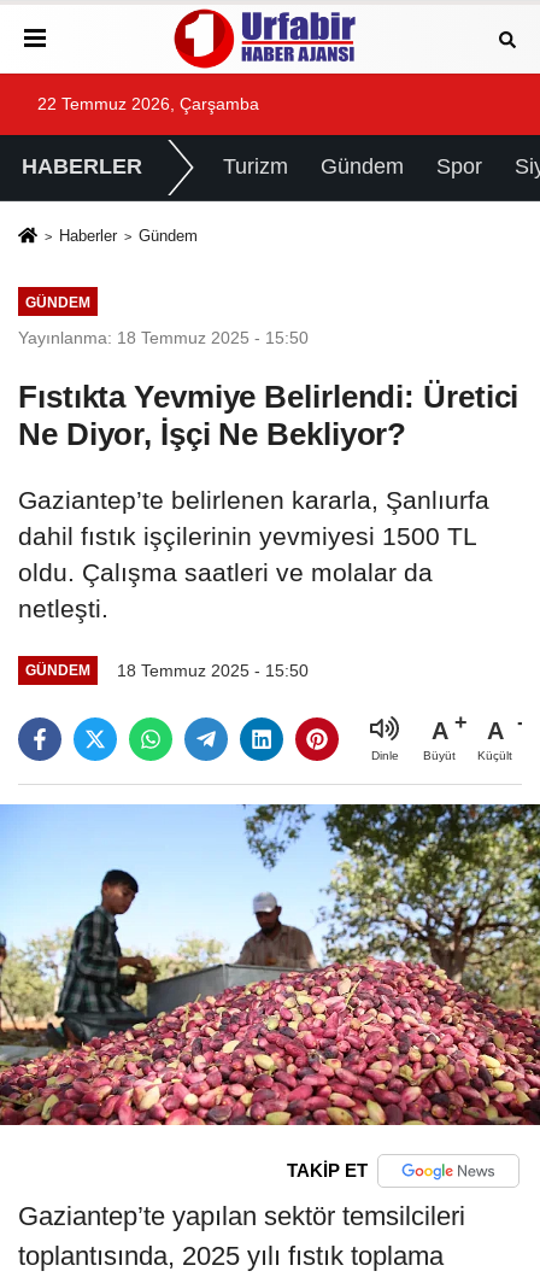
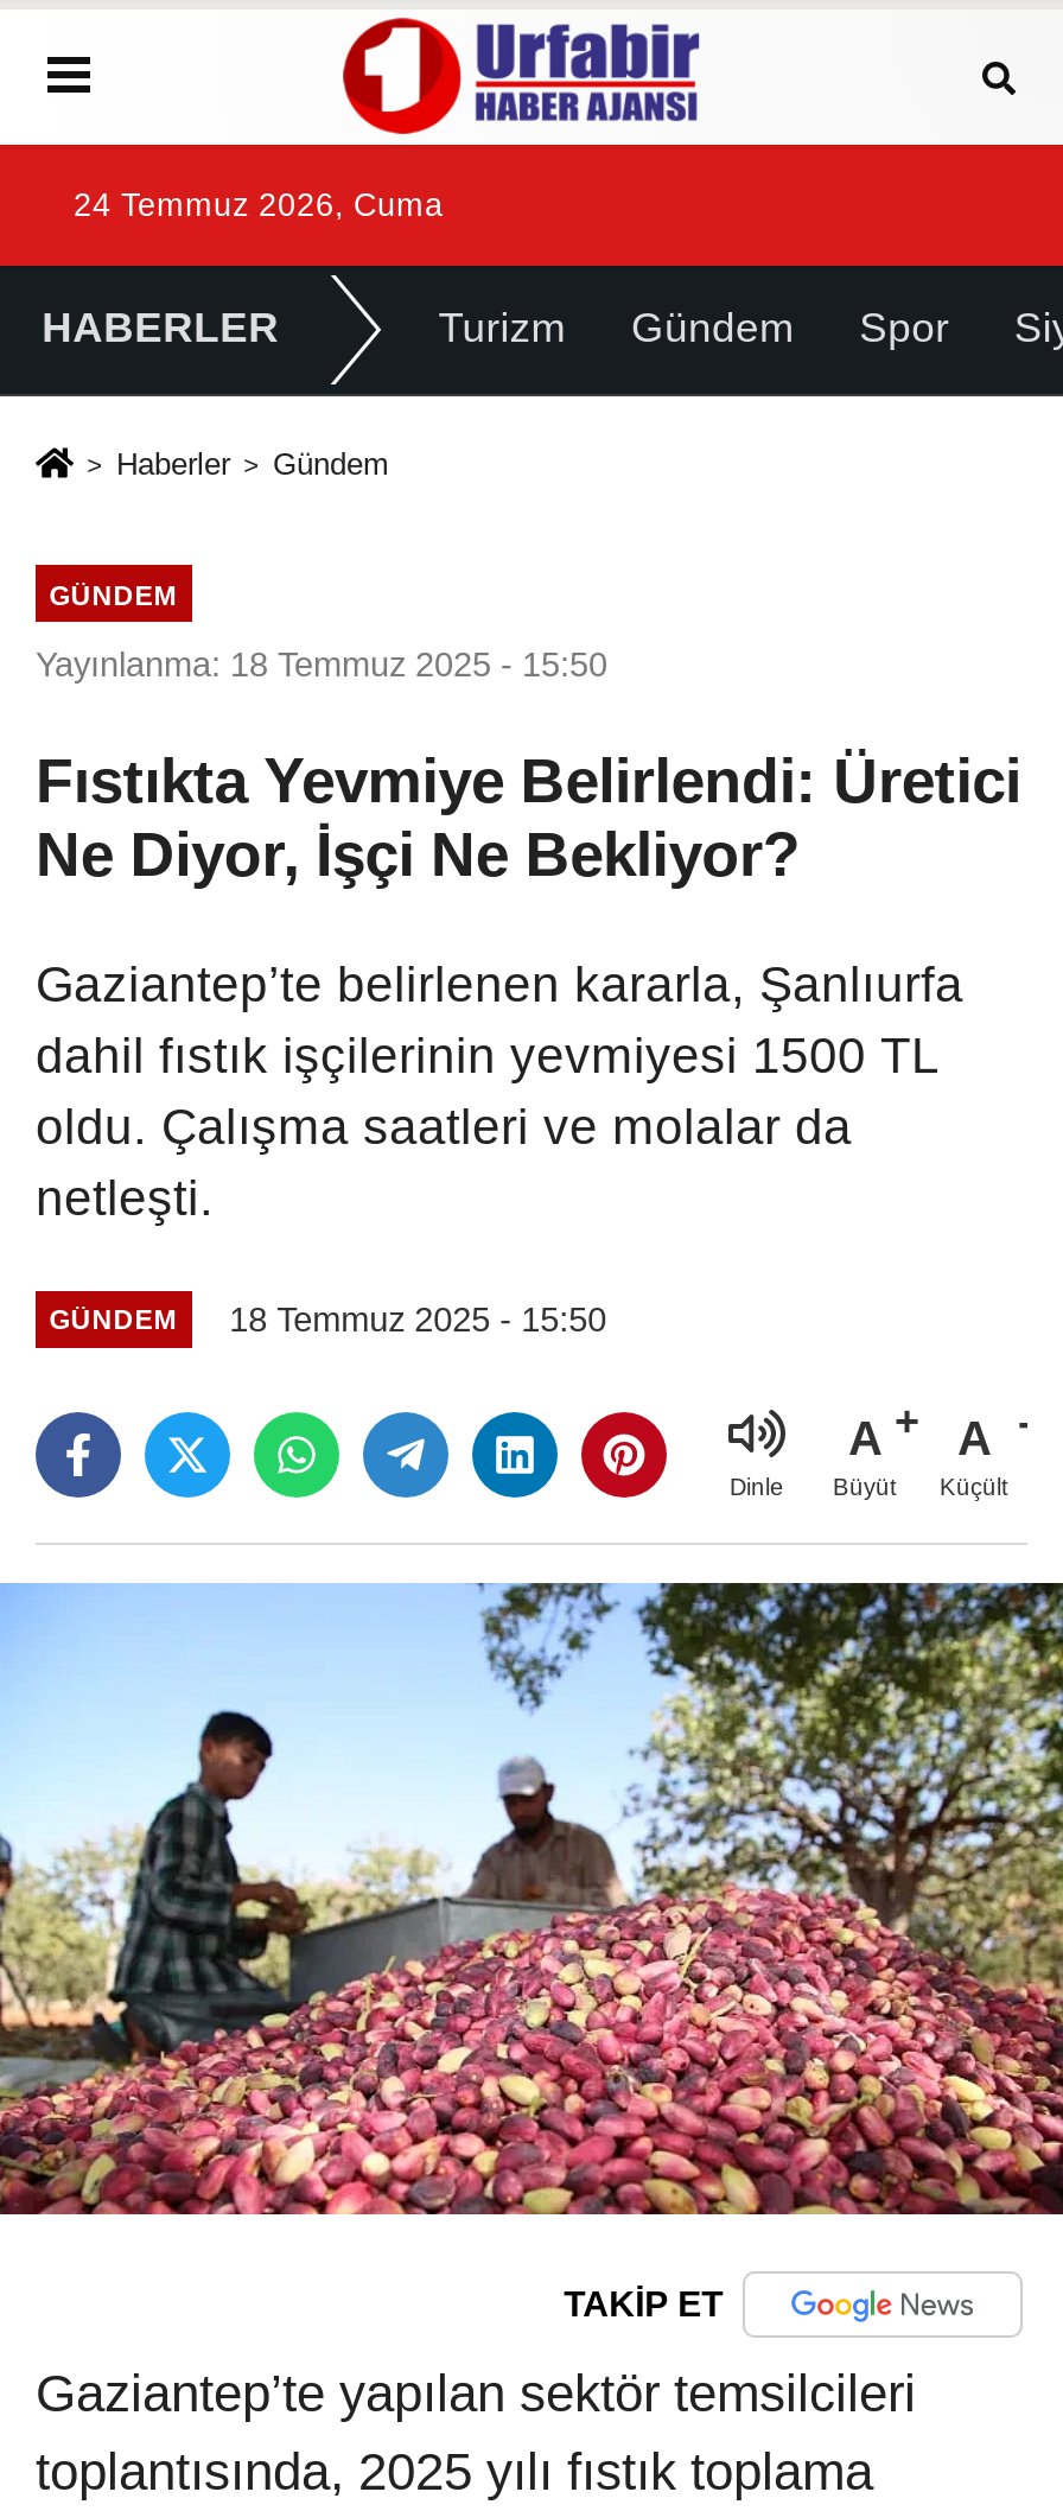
- 22 Temmuz 2026, Çarşamba
+ 24 Temmuz 2026, Cuma
